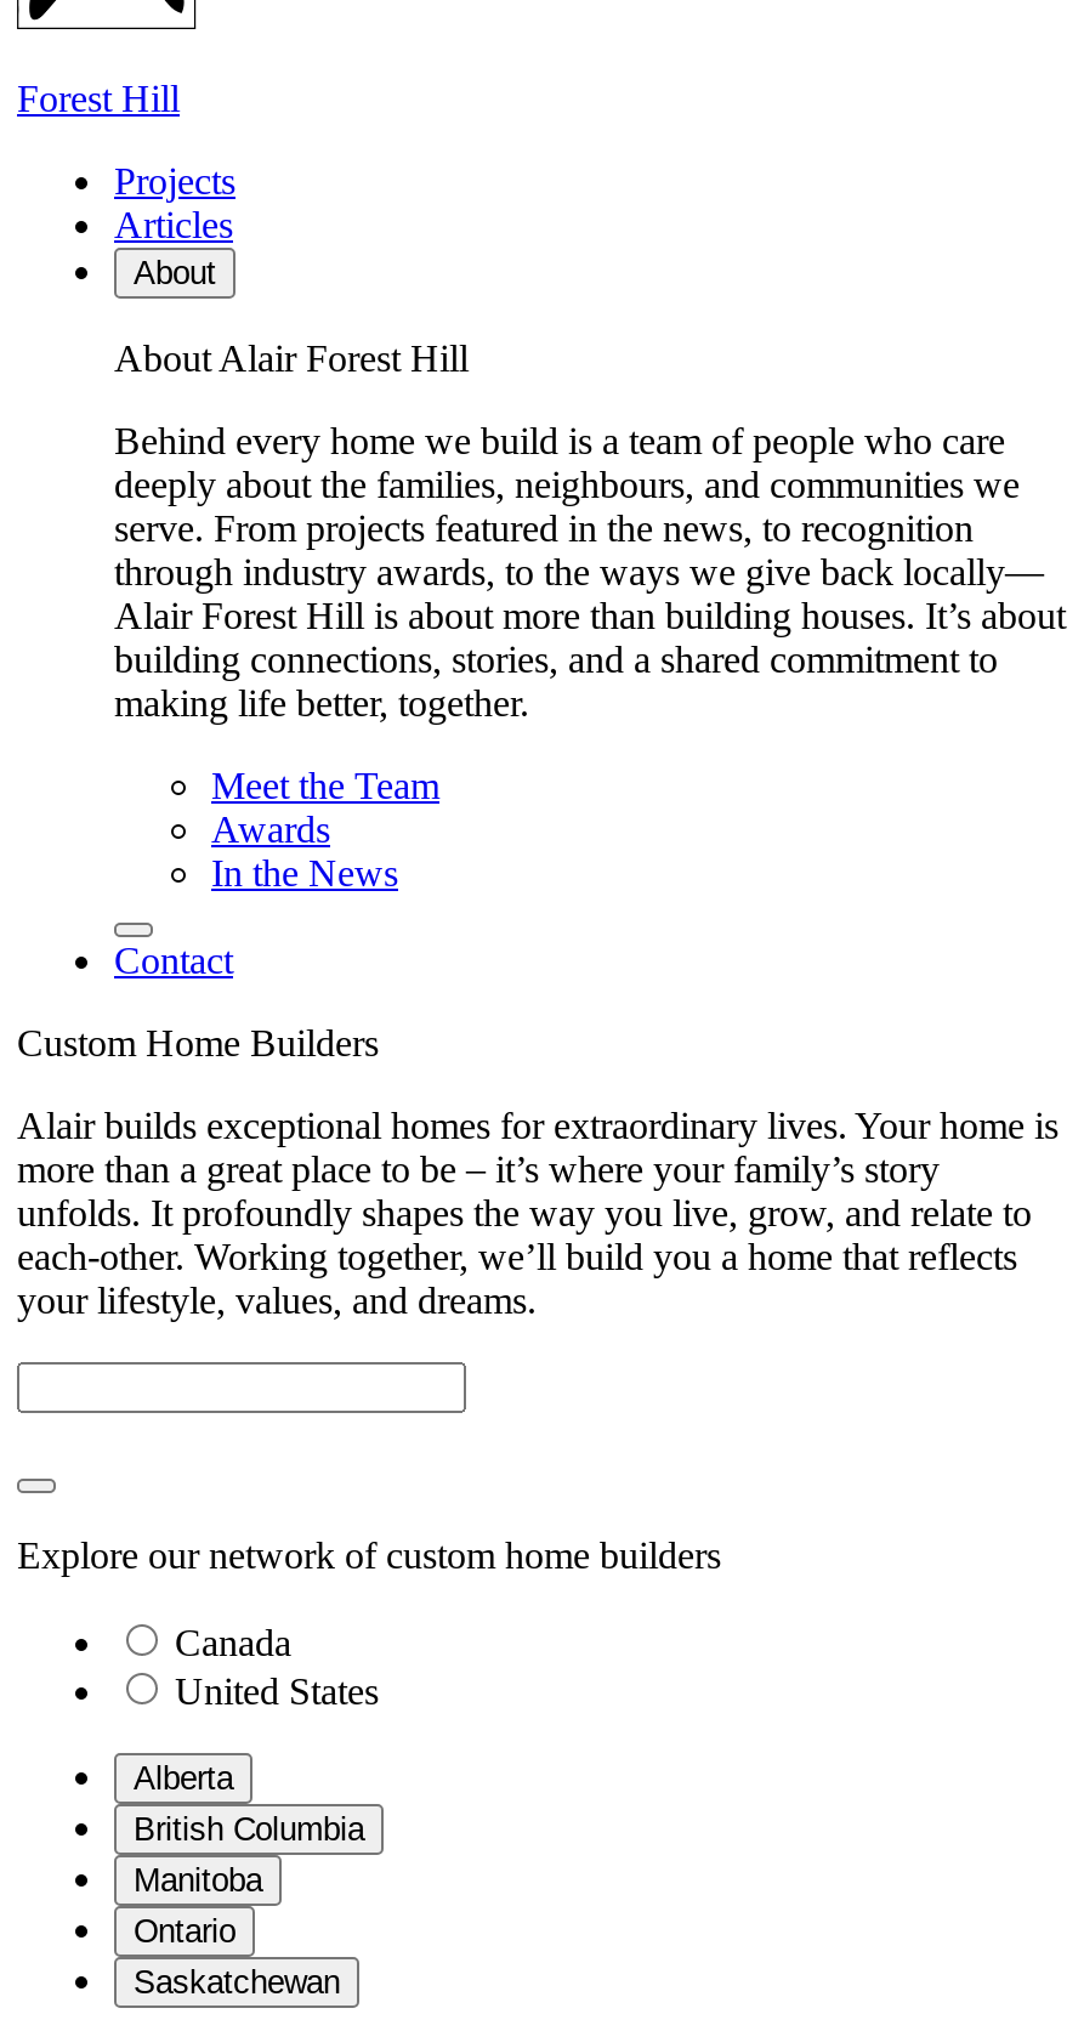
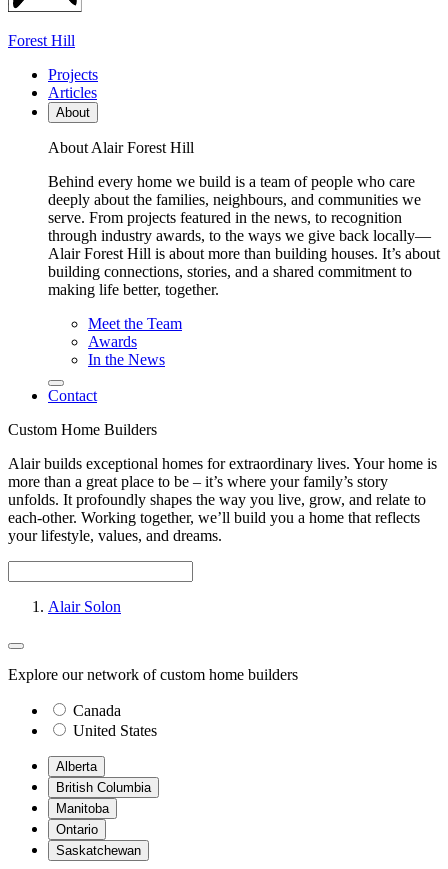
+ Alair Solon
